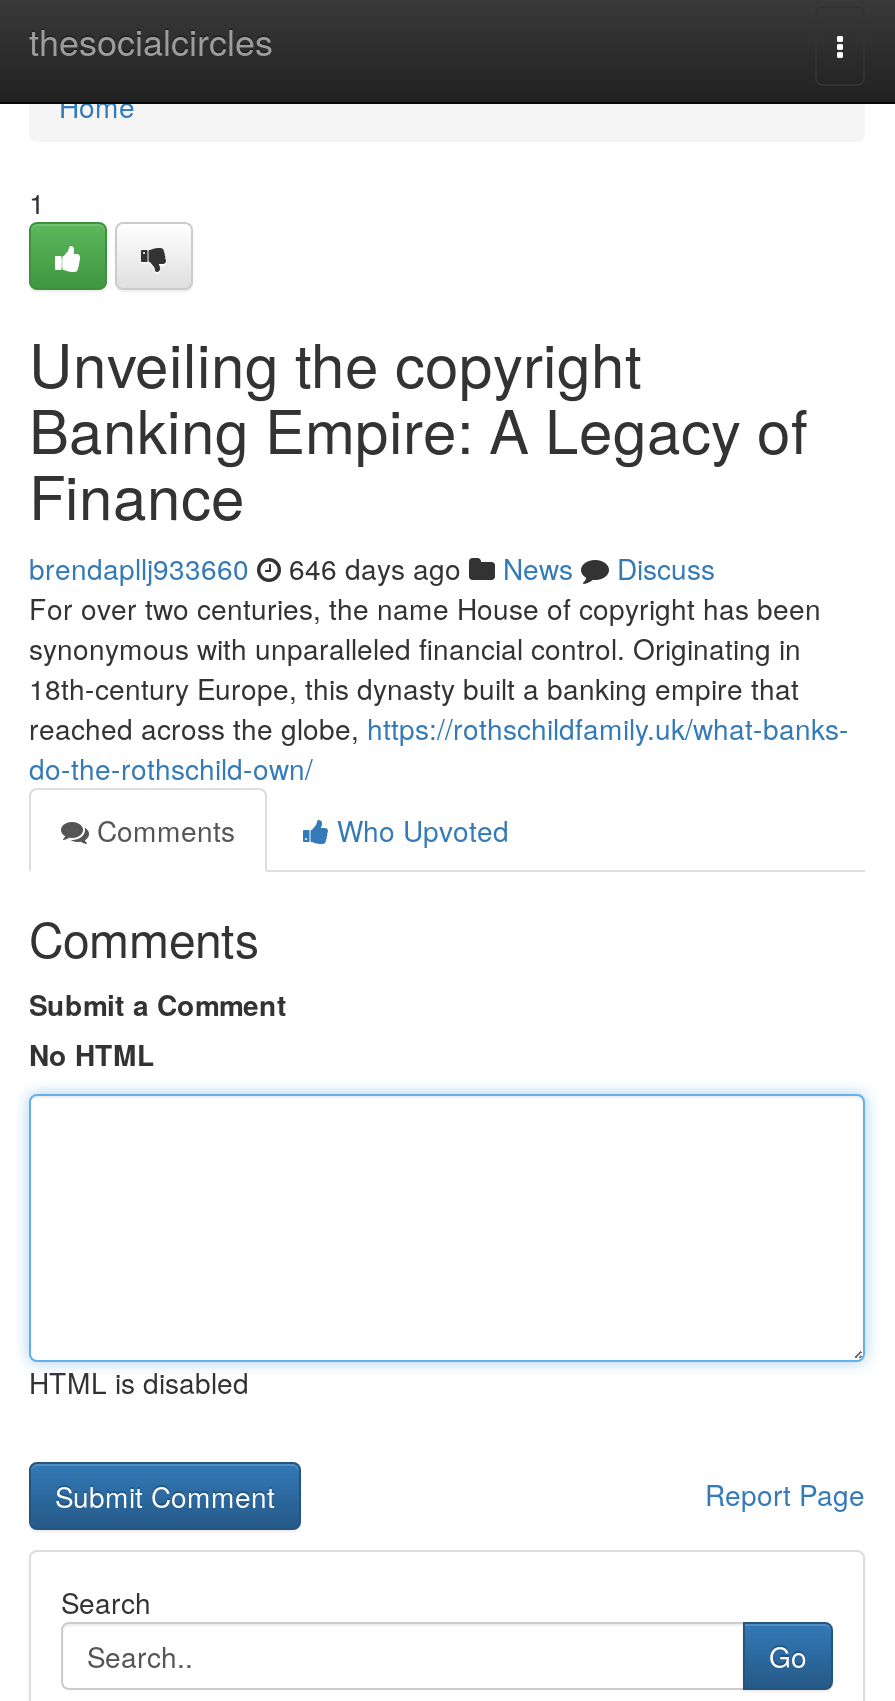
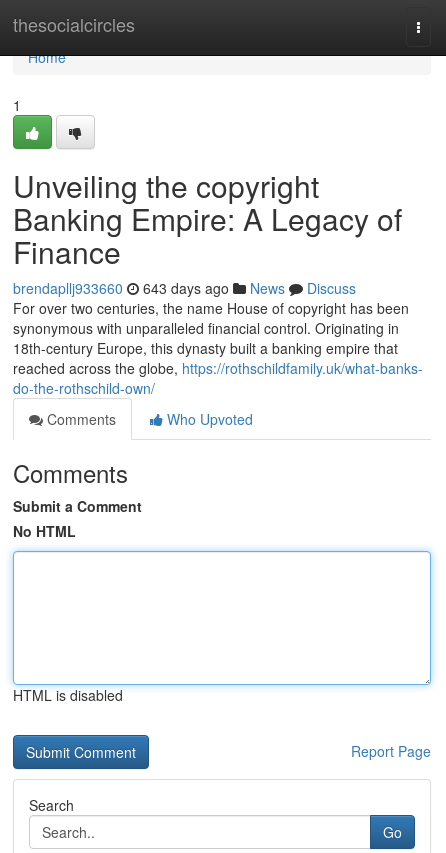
- brendapllj933660 646 days ago News Discuss
+ brendapllj933660 643 days ago News Discuss
